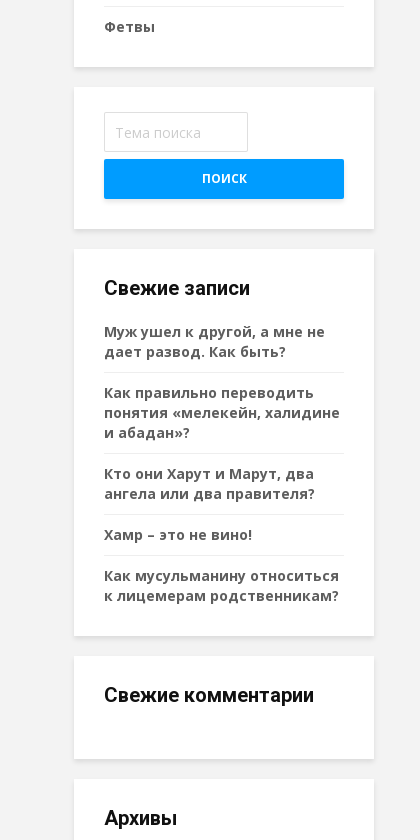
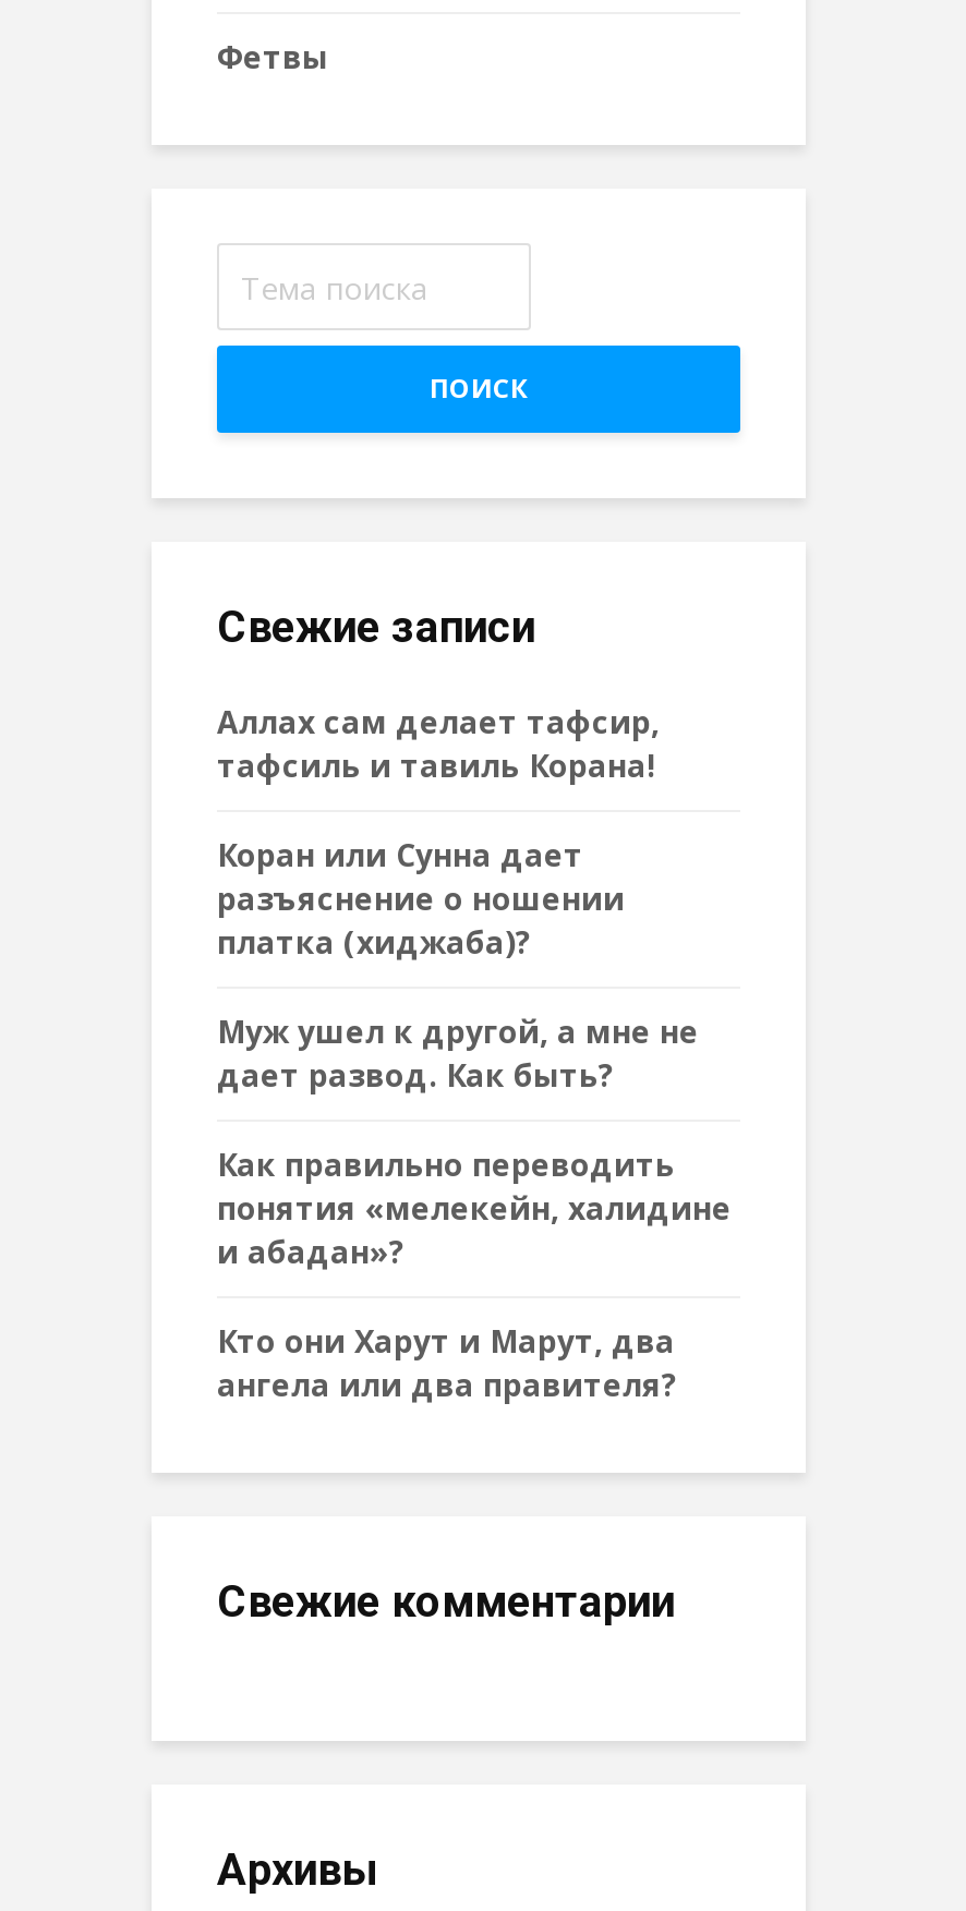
+ Аллах сам делает тафсир,
+ тафсиль и тавиль Корана!
+ Коран или Сунна дает
+ разъяснение о ношении
+ платка (хиджаба)?

moved down: Муж ушел к другой, а мне не | дает развод. Как быть? | Как правильно переводить | понятия «мелекейн, халидине | и абадан»? | Кто они Харут и Марут, два | ангела или два правителя?

- Хамр – это не вино!
- Как мусульманину относиться
- к лицемерам родственникам?
